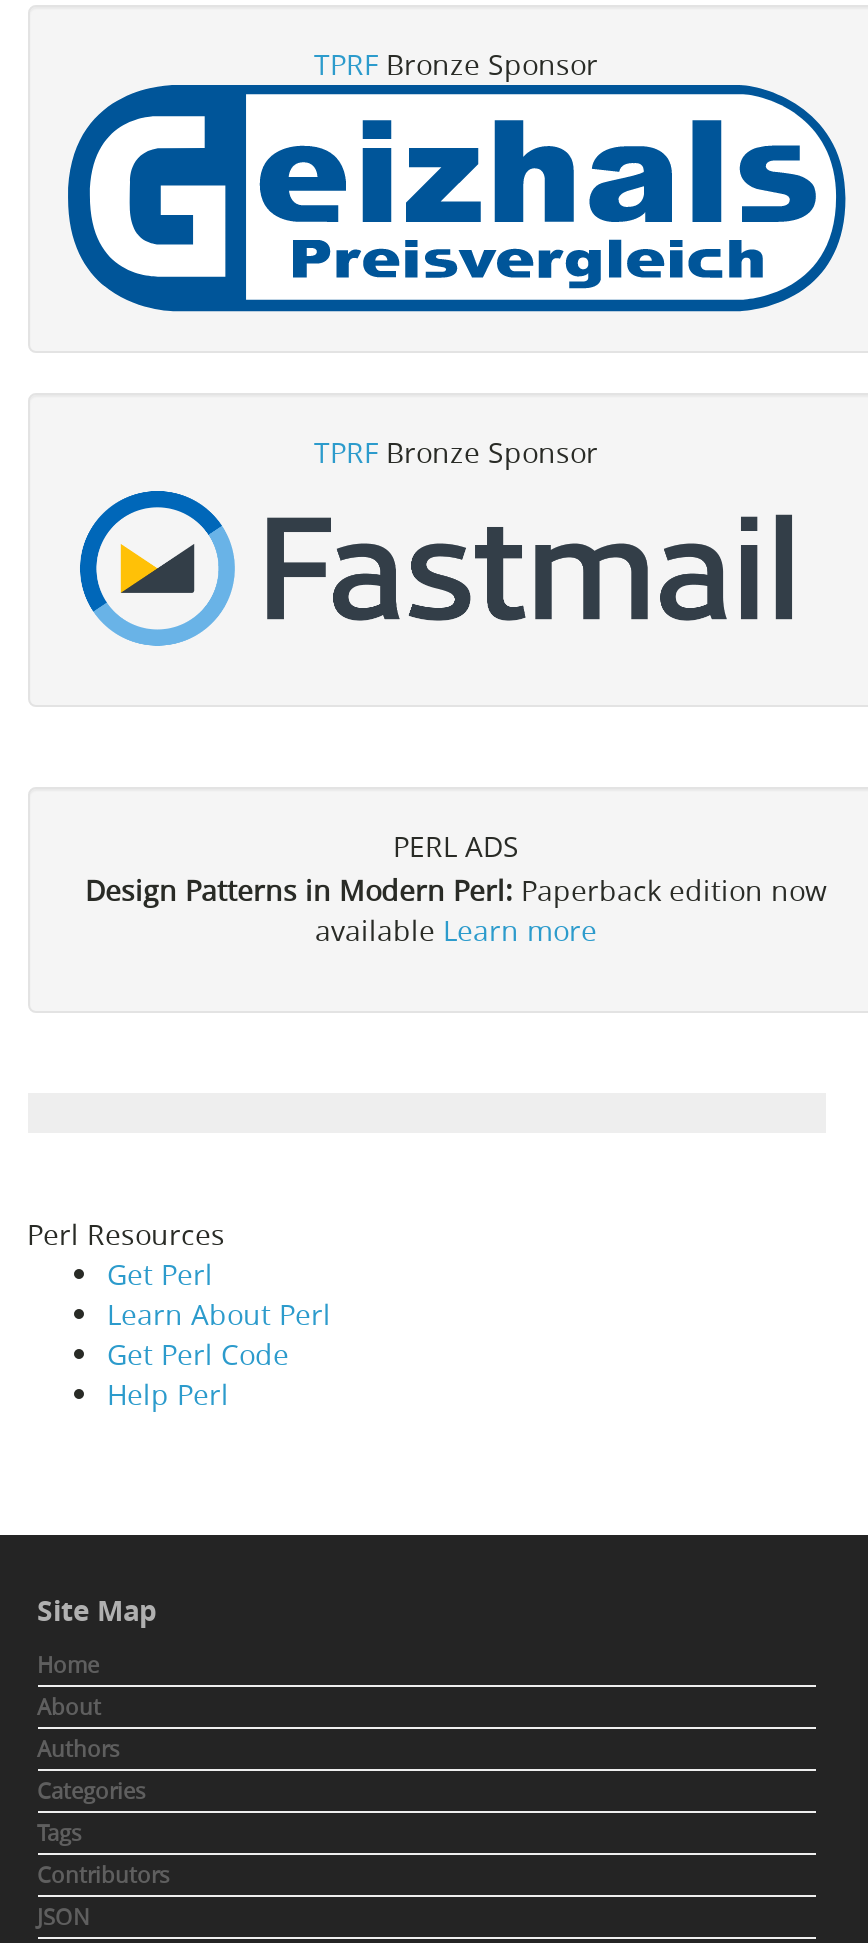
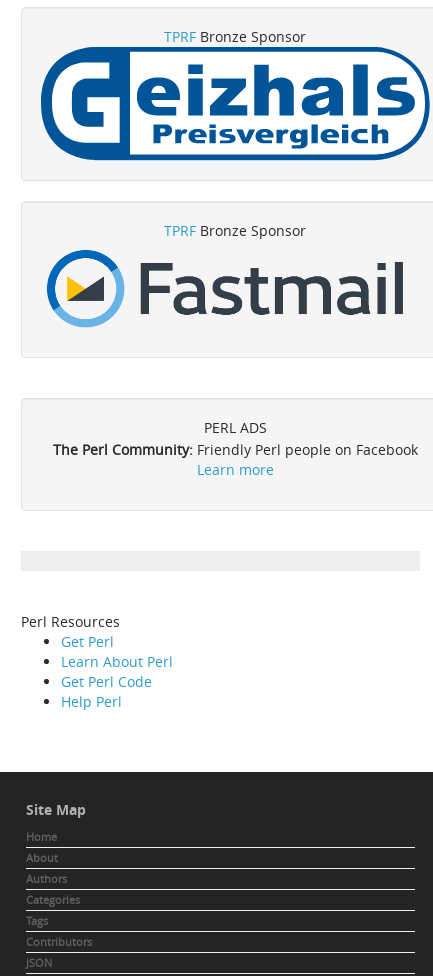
- Design Patterns in Modern Perl: Paperback edition now
- available Learn more
+ The Perl Community: Friendly Perl people on Facebook
+ Learn more
